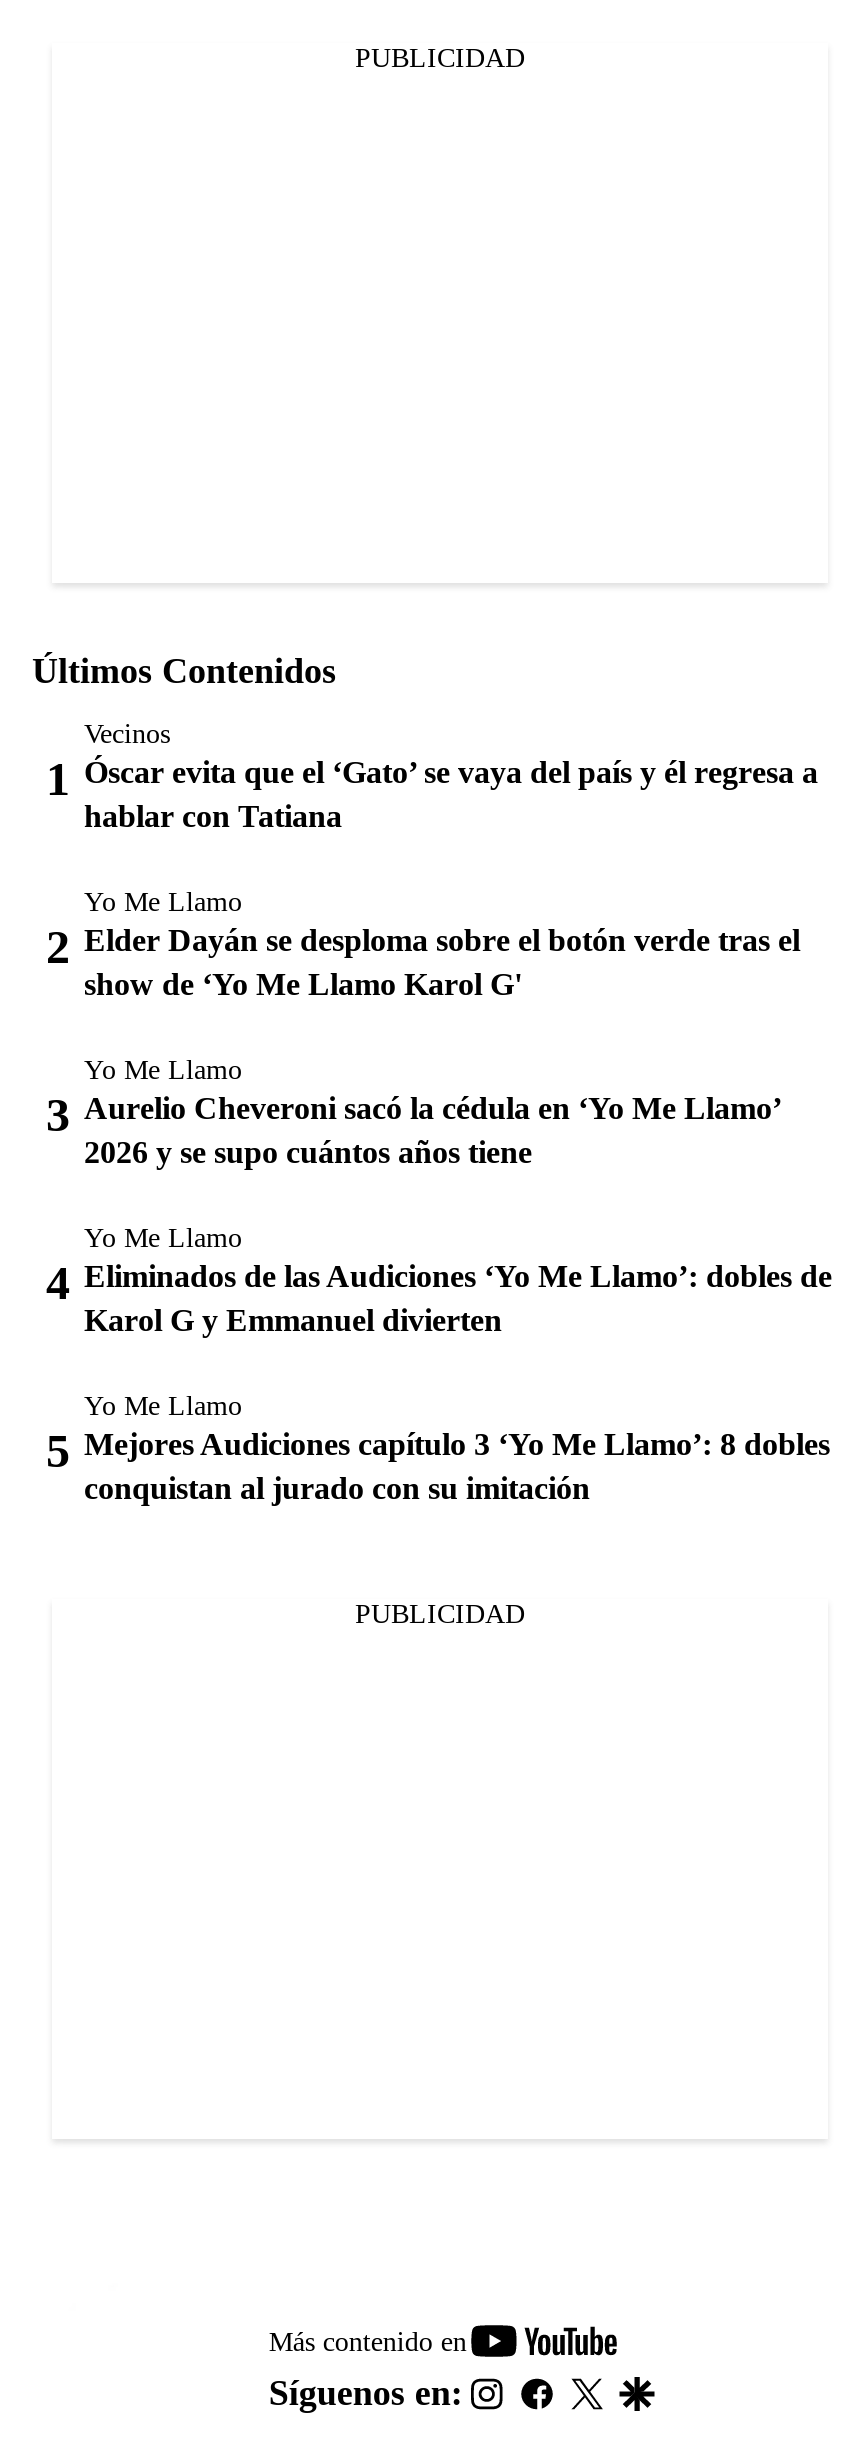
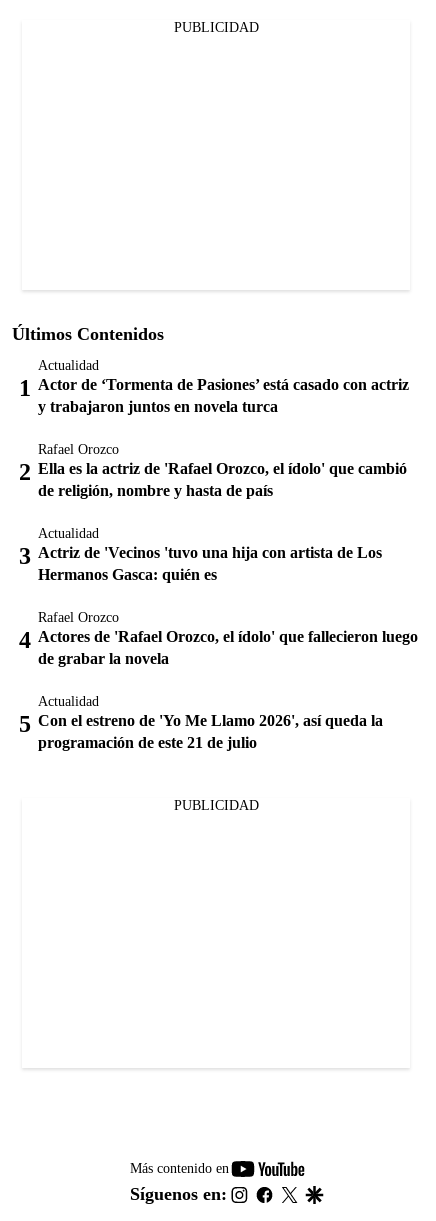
- Vecinos
- Óscar evita que el ‘Gato’ se vaya del país y él regresa a
- hablar con Tatiana
+ Actualidad
+ Actor de ‘Tormenta de Pasiones’ está casado con actriz
+ y trabajaron juntos en novela turca

- Yo Me Llamo
- Elder Dayán se desploma sobre el botón verde tras el
- show de ‘Yo Me Llamo Karol G'
+ Rafael Orozco
+ Ella es la actriz de 'Rafael Orozco, el ídolo' que cambió
+ de religión, nombre y hasta de país

- Yo Me Llamo
- Aurelio Cheveroni sacó la cédula en ‘Yo Me Llamo’
- 2026 y se supo cuántos años tiene
+ Actualidad
+ Actriz de 'Vecinos 'tuvo una hija con artista de Los
+ Hermanos Gasca: quién es

- Yo Me Llamo
- Eliminados de las Audiciones ‘Yo Me Llamo’: dobles de
- Karol G y Emmanuel divierten
+ Rafael Orozco
+ Actores de 'Rafael Orozco, el ídolo' que fallecieron luego
+ de grabar la novela

- Yo Me Llamo
- Mejores Audiciones capítulo 3 ‘Yo Me Llamo’: 8 dobles
- conquistan al jurado con su imitación
+ Actualidad
+ Con el estreno de 'Yo Me Llamo 2026', así queda la
+ programación de este 21 de julio
